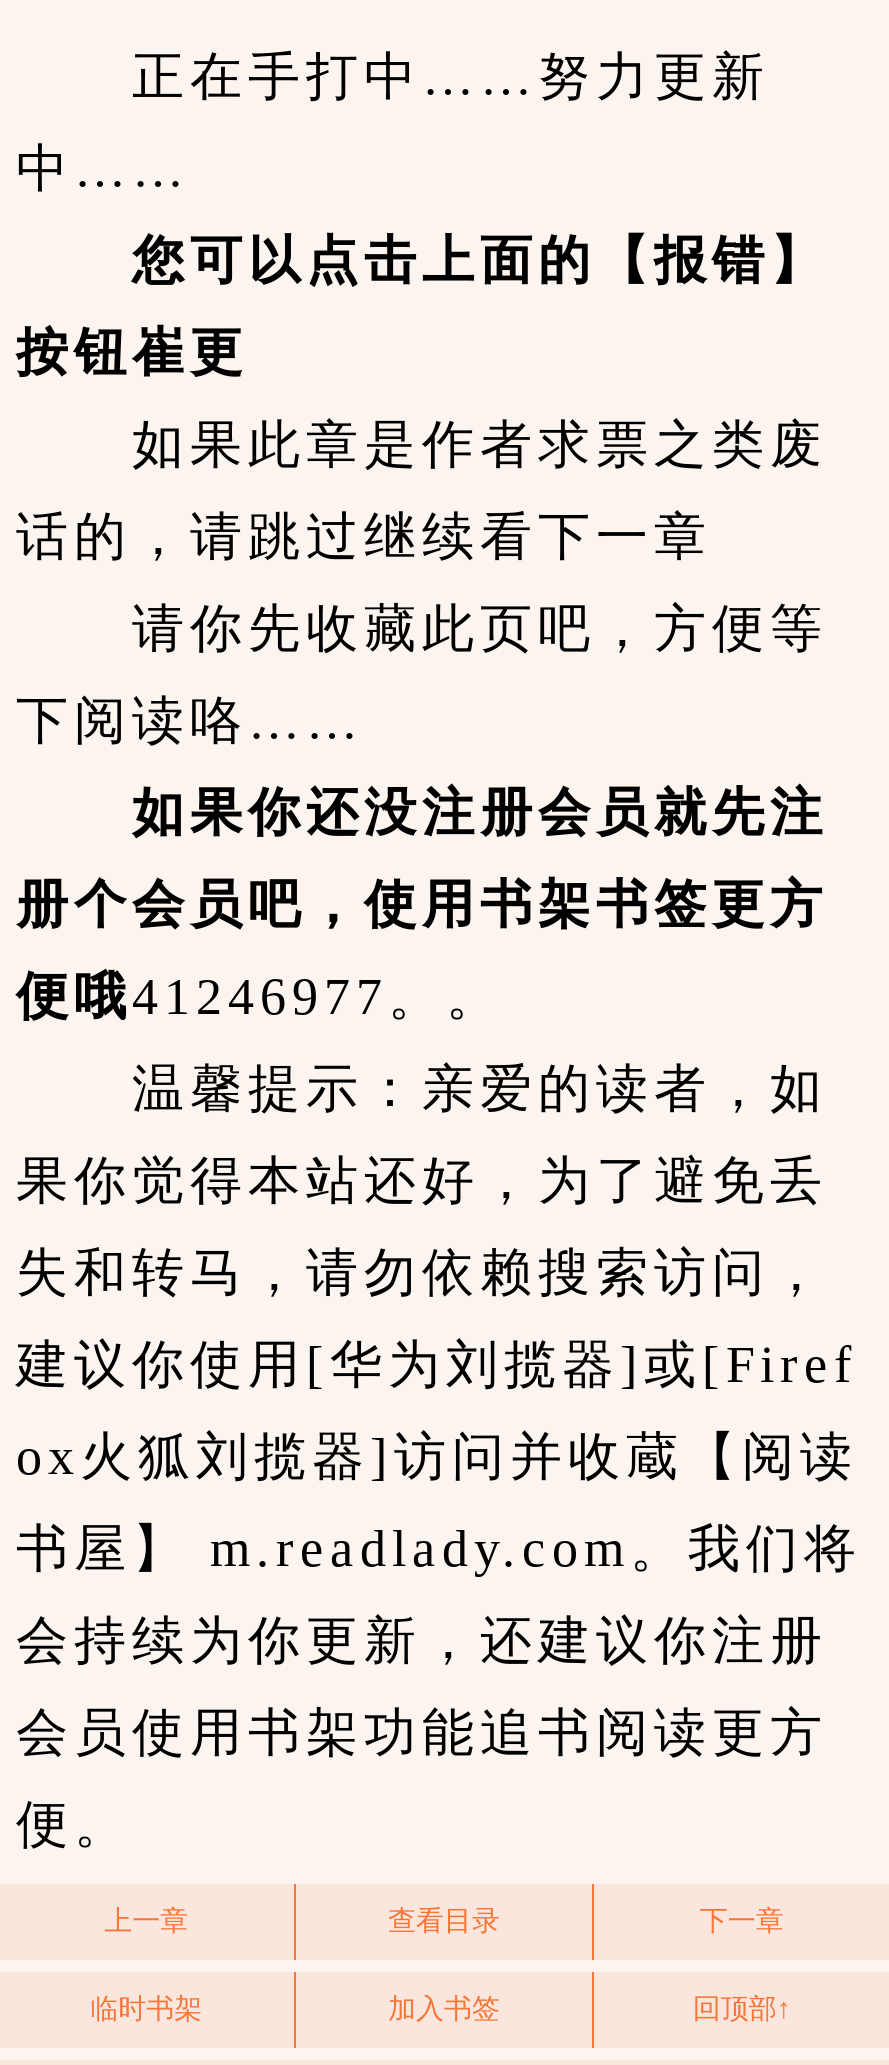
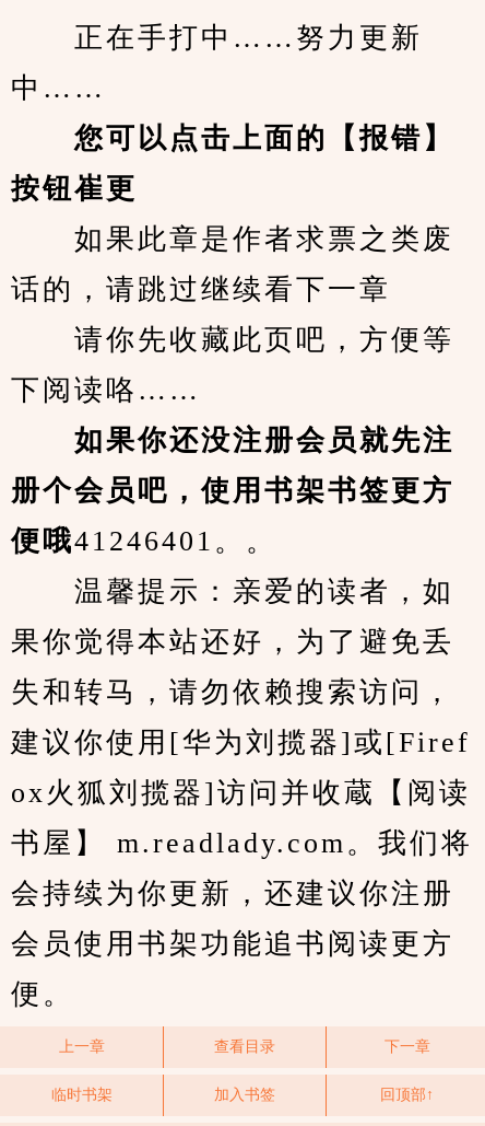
- 便哦41246977。。
+ 便哦41246401。。
